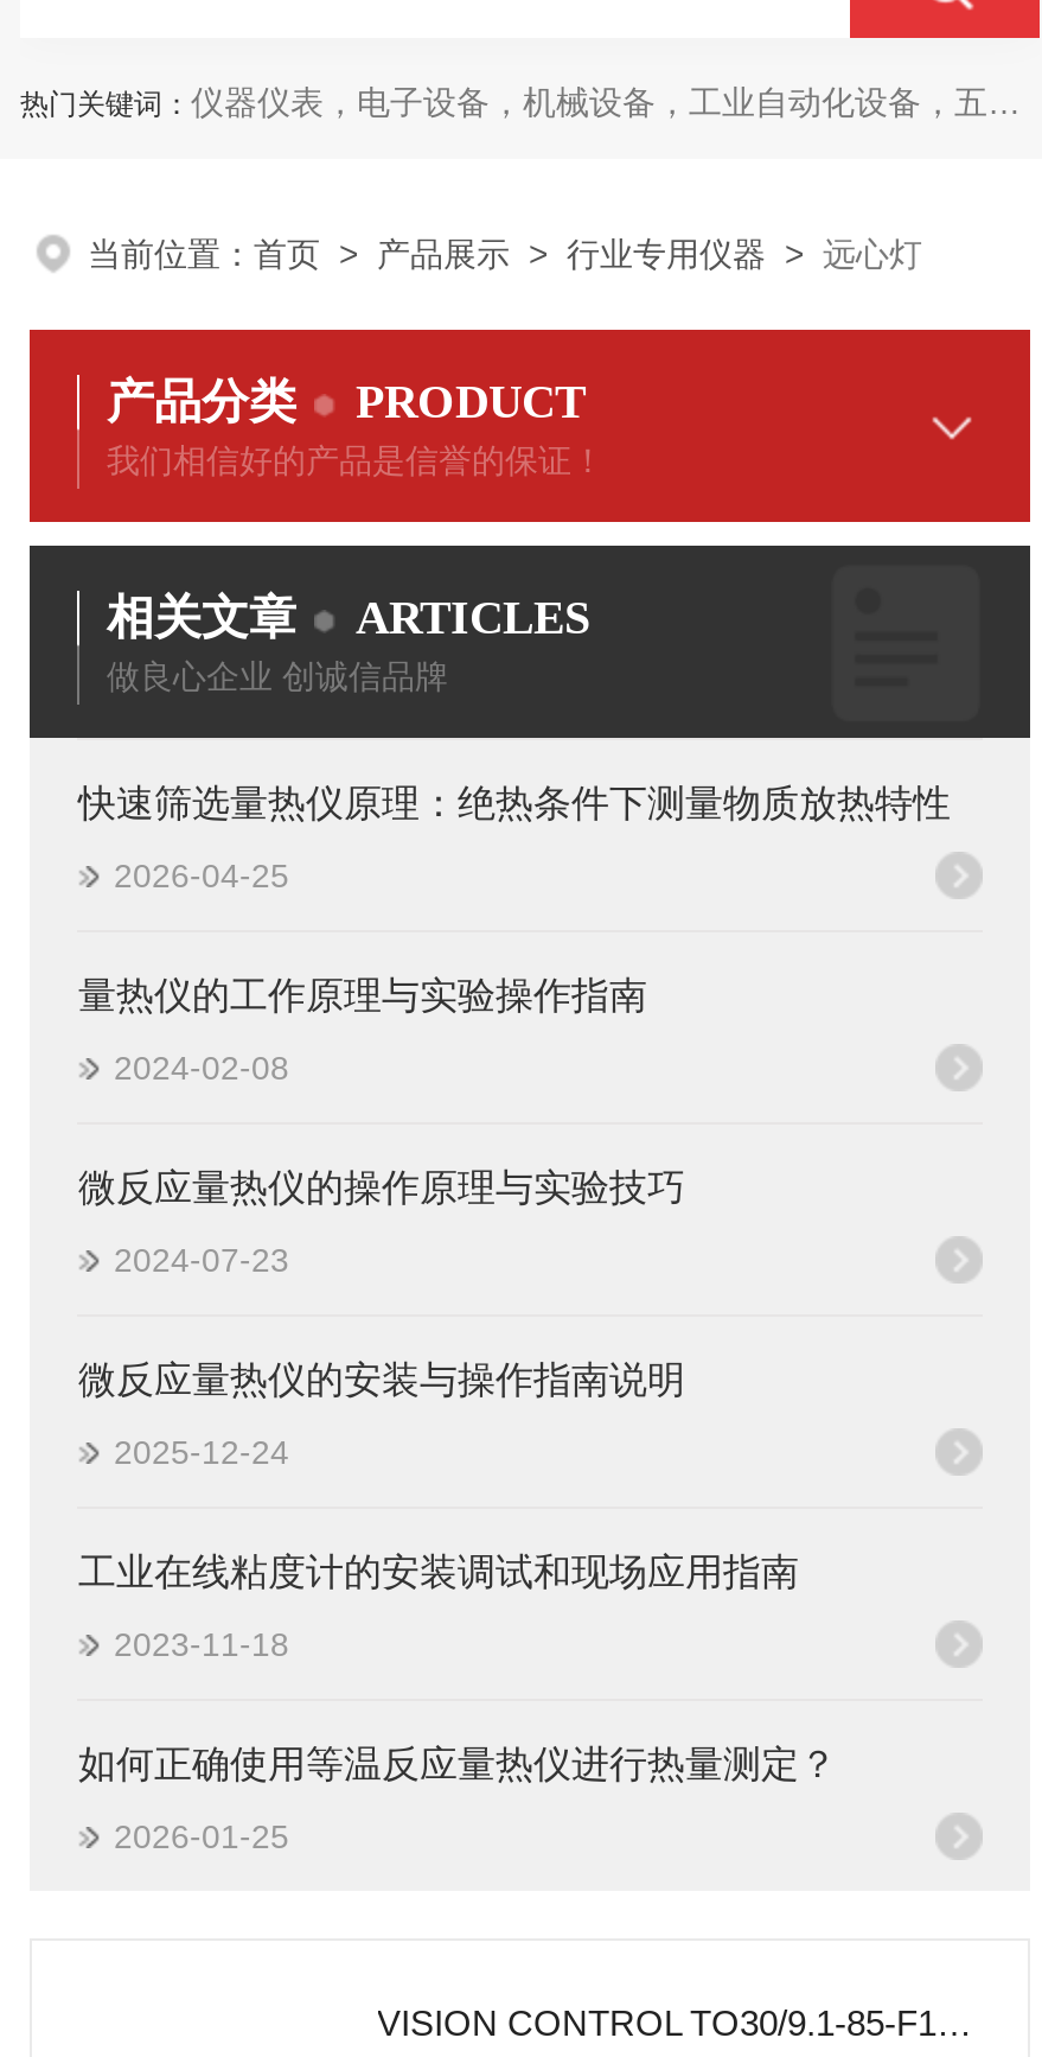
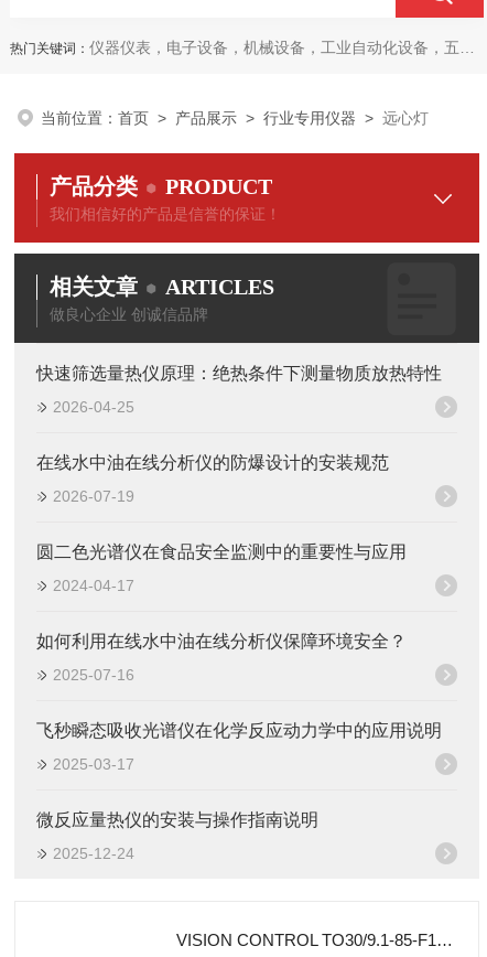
- 量热仪的工作原理与实验操作指南
- 2024-02-08
- 微反应量热仪的操作原理与实验技巧
- 2024-07-23
+ 在线水中油在线分析仪的防爆设计的安装规范
+ 2026-07-19
+ 圆二色光谱仪在食品安全监测中的重要性与应用
+ 2024-04-17
+ 如何利用在线水中油在线分析仪保障环境安全？
+ 2025-07-16
+ 飞秒瞬态吸收光谱仪在化学反应动力学中的应用说明
+ 2025-03-17

moved down: 微反应量热仪的安装与操作指南说明 | 2025-12-24

- 工业在线粘度计的安装调试和现场应用指南
- 2023-11-18
- 如何正确使用等温反应量热仪进行热量测定？
- 2026-01-25
